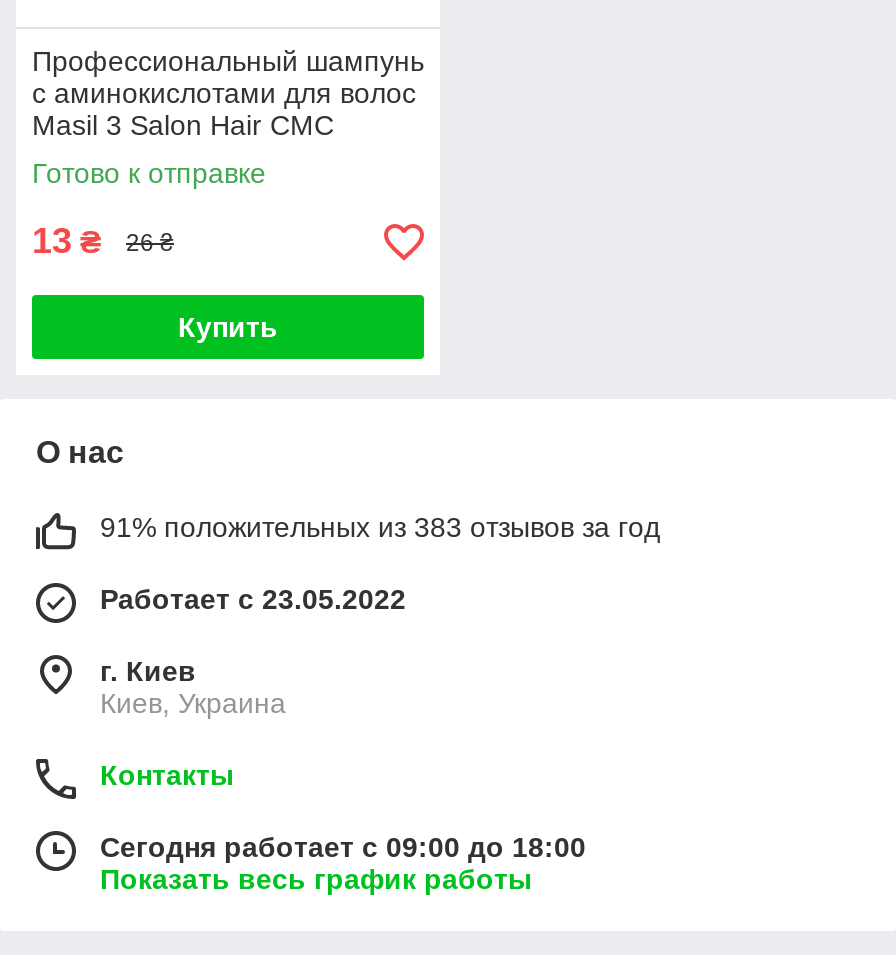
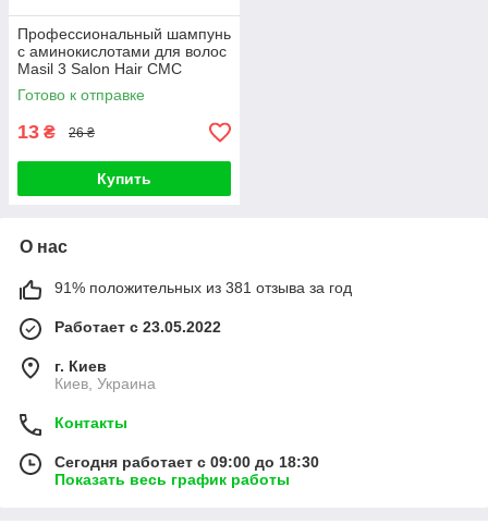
- 91% положительных из 383 отзывов за год
+ 91% положительных из 381 отзыва за год

- Сегодня работает с 09:00 до 18:00
+ Сегодня работает с 09:00 до 18:30
